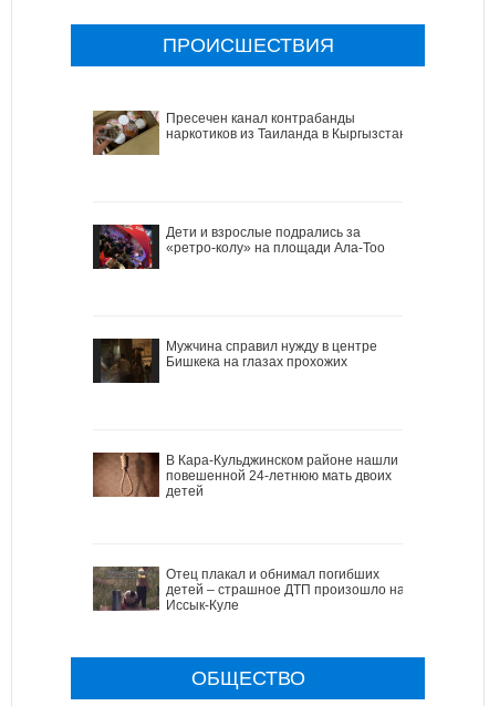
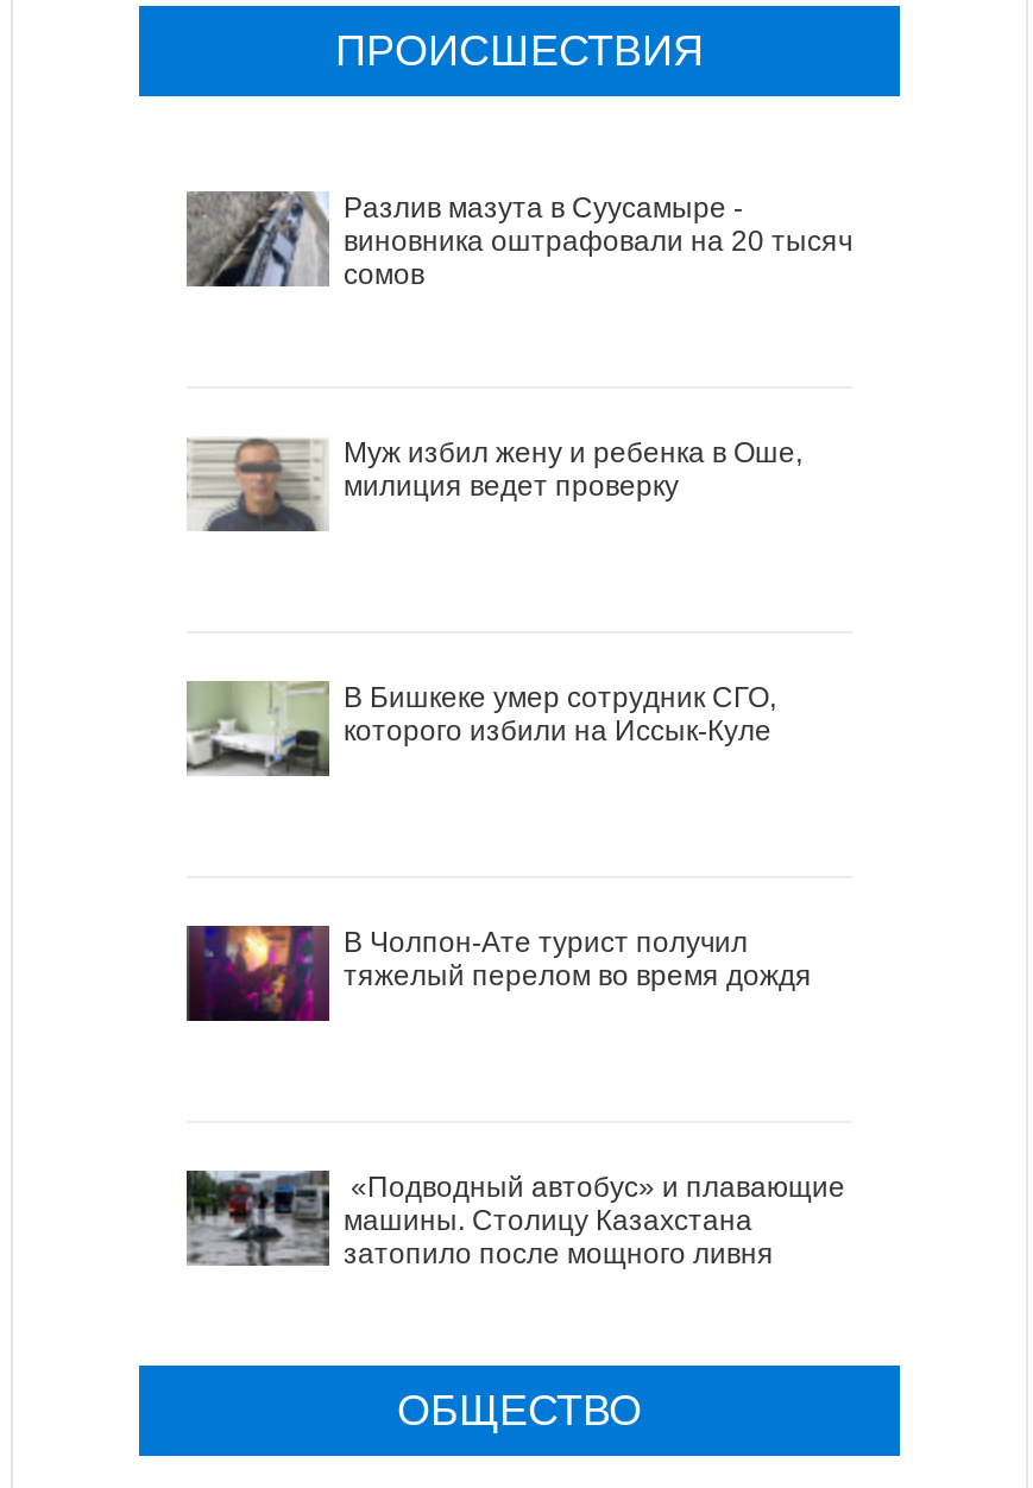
- [image]
- Пресечен канал контрабанды
- наркотиков из Таиланда в Кыргызстан
+ [image]
+ Разлив мазута в Суусамыре -
+ виновника оштрафовали на 20 тысяч
+ сомов

- [image]
- Дети и взрослые подрались за
- «ретро-колу» на площади Ала-Тоо
+ [image]
+ Муж избил жену и ребенка в Оше,
+ милиция ведет проверку

- [image]
- Мужчина справил нужду в центре
- Бишкека на глазах прохожих
+ [image]
+ В Бишкеке умер сотрудник СГО,
+ которого избили на Иссык-Куле

- [image]
- В Кара-Кульджинском районе нашли
- повешенной 24-летнюю мать двоих
- детей
+ [image]
+ В Чолпон-Ате турист получил
+ тяжелый перелом во время дождя

- [image]
- Отец плакал и обнимал погибших
- детей – страшное ДТП произошло на
- Иссык-Куле
+ [image]
+ «Подводный автобус» и плавающие
+ машины. Столицу Казахстана
+ затопило после мощного ливня
